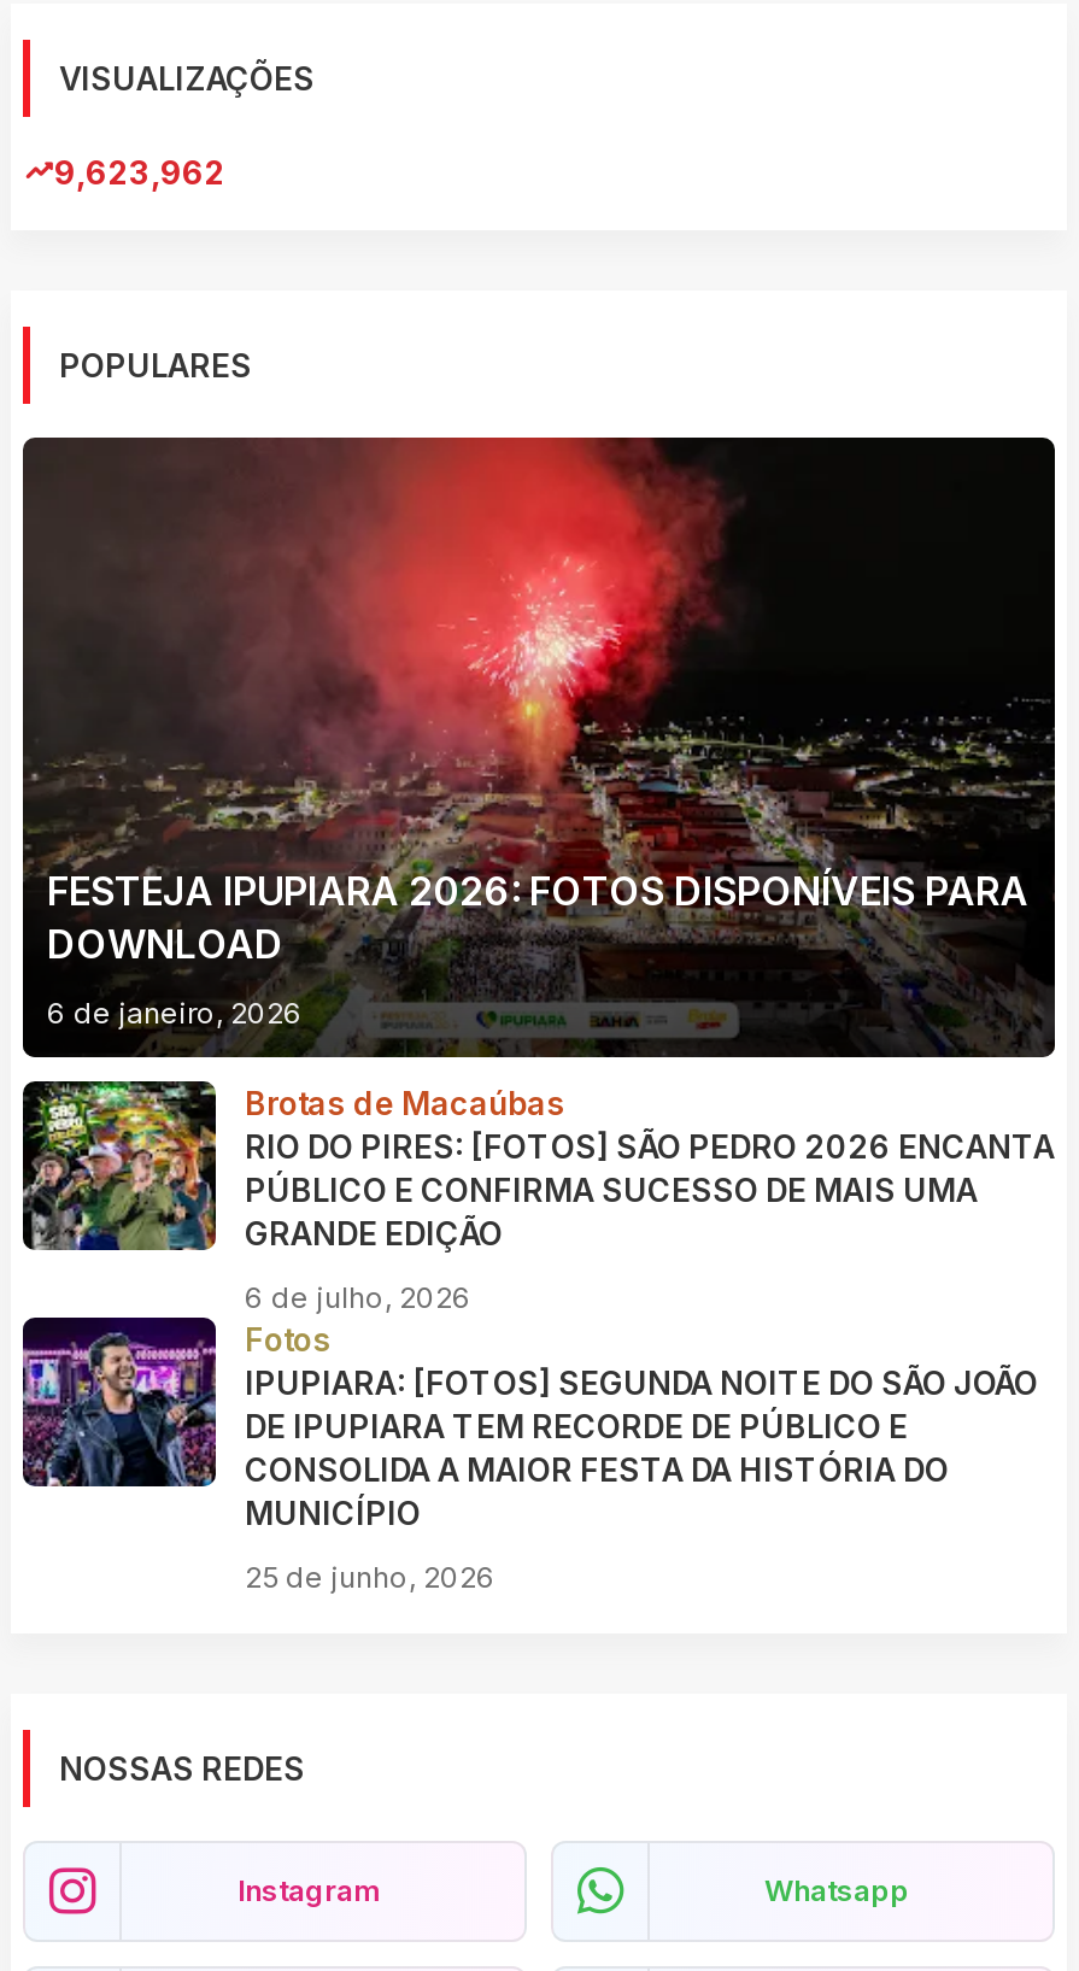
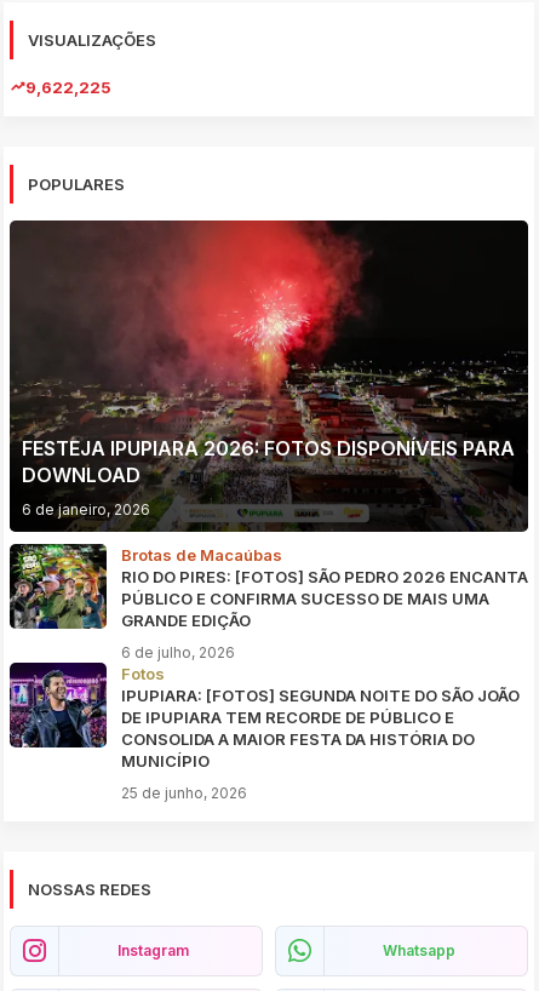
- 9,623,962
+ 9,622,225
